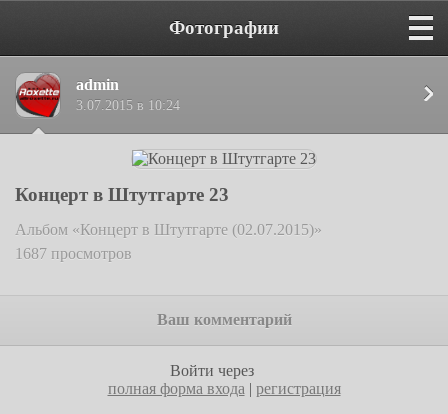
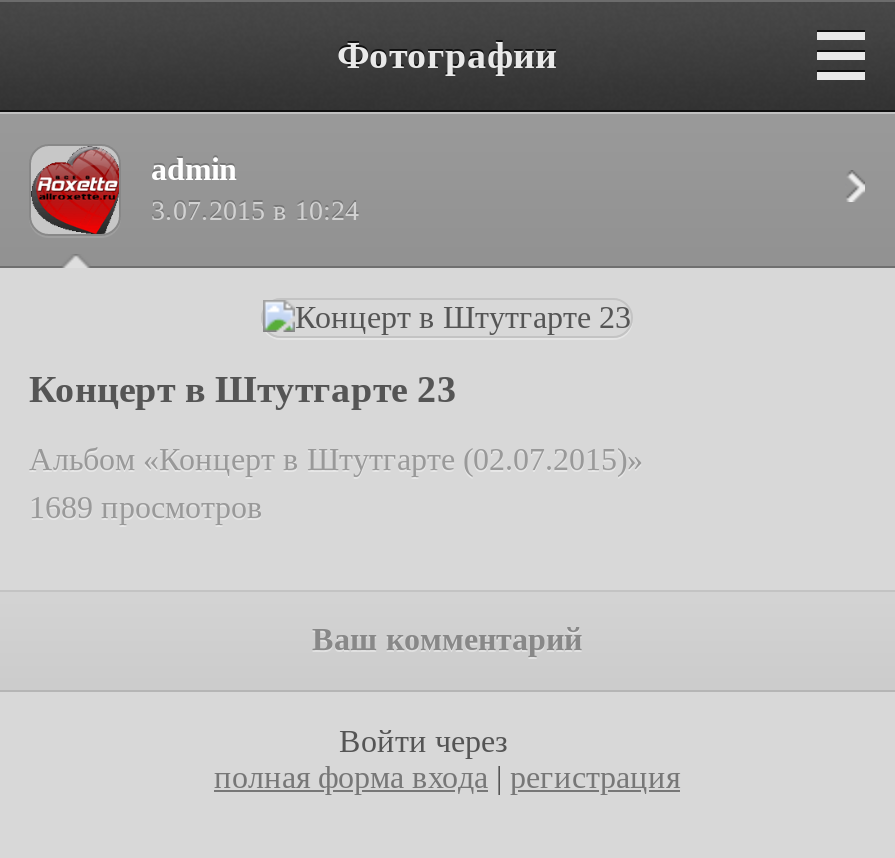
- 1687 просмотров
+ 1689 просмотров
